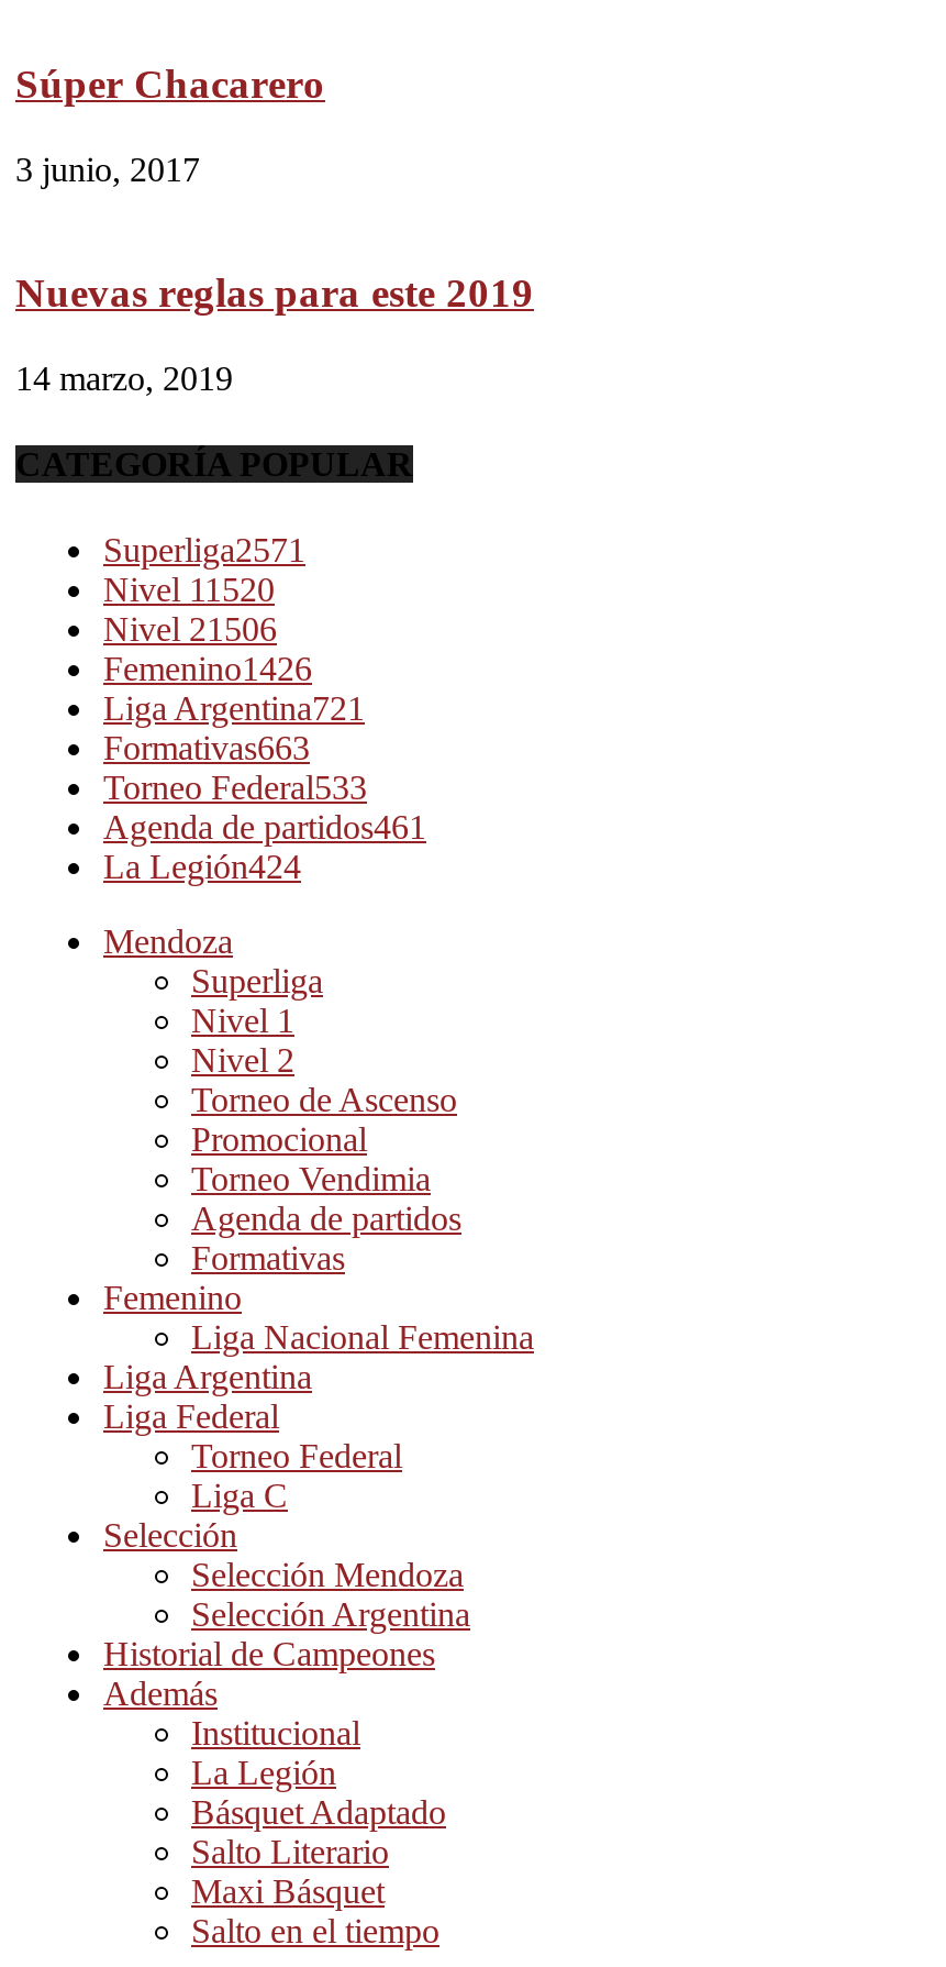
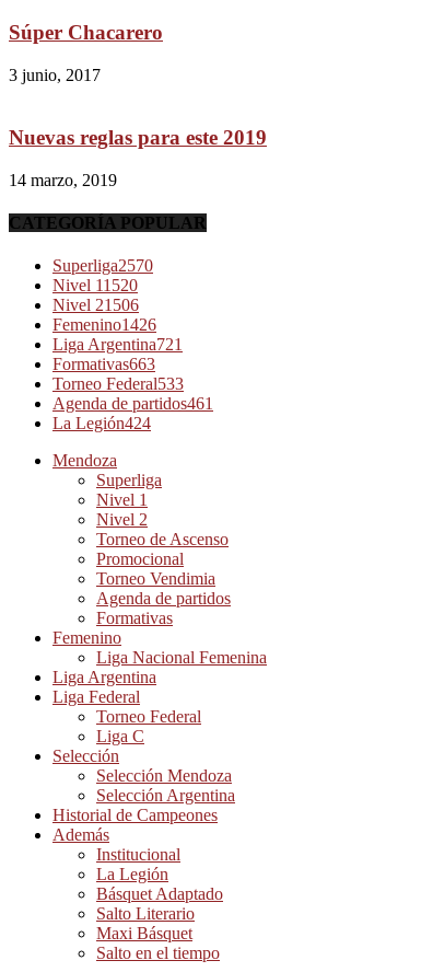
- Superliga2571
+ Superliga2570
